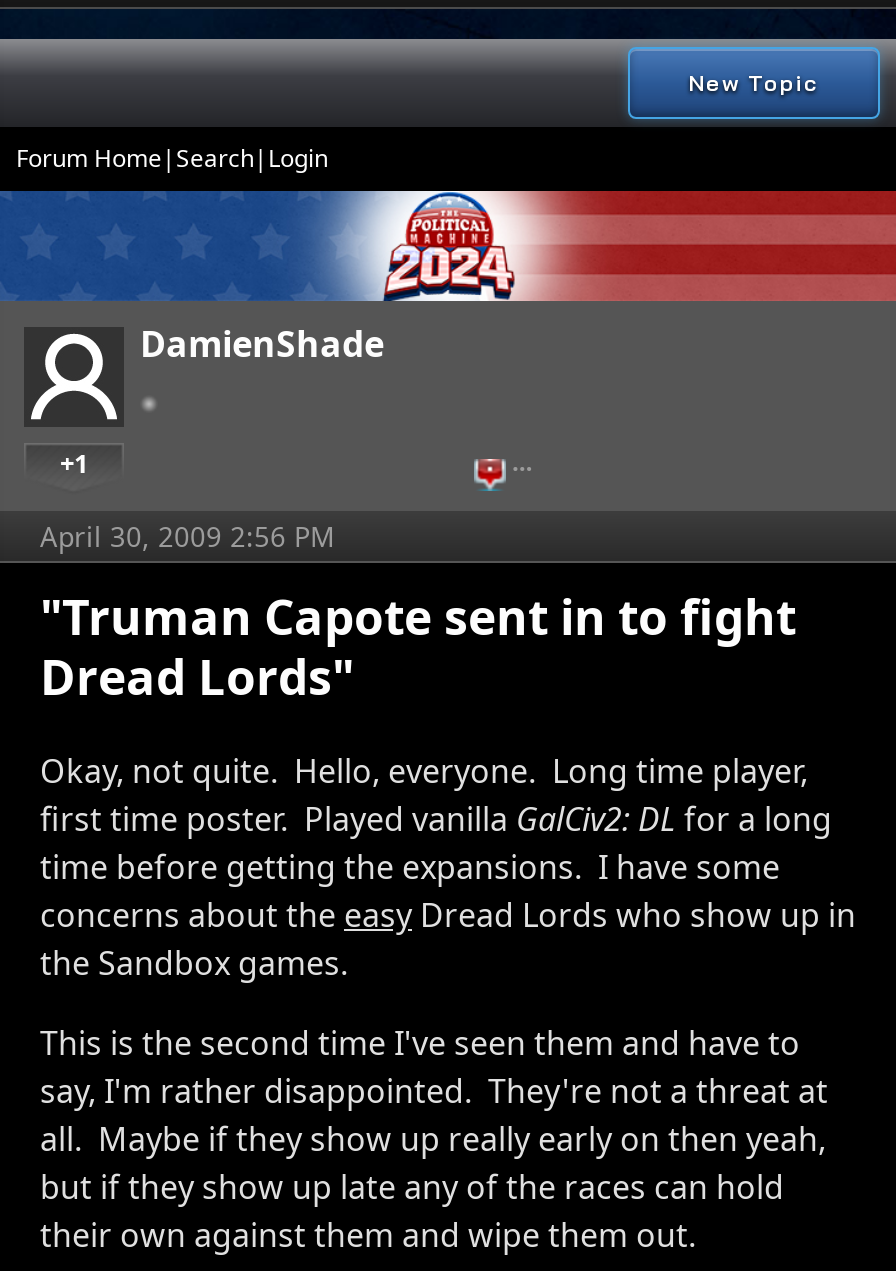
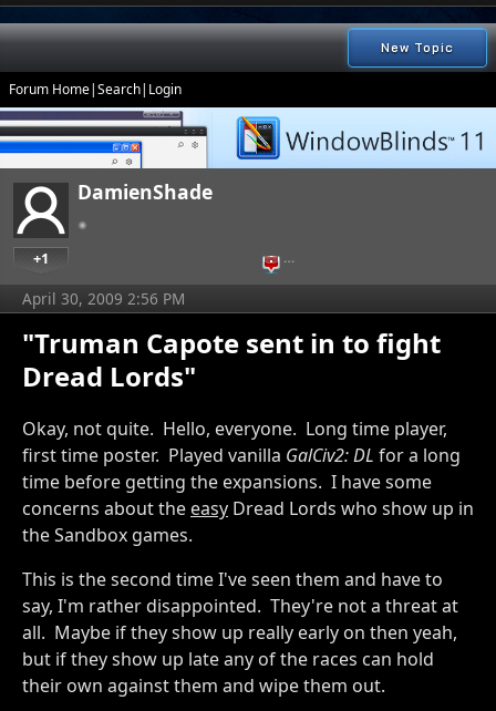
- [image]
+ [image]
